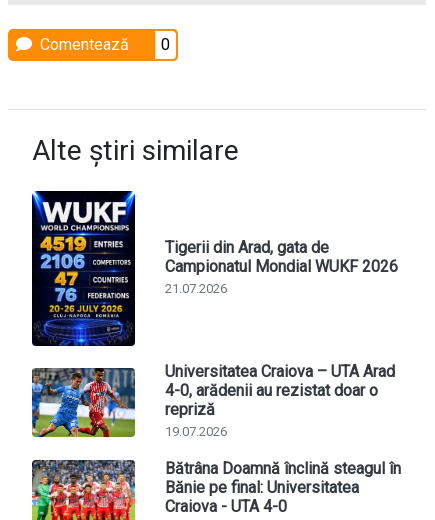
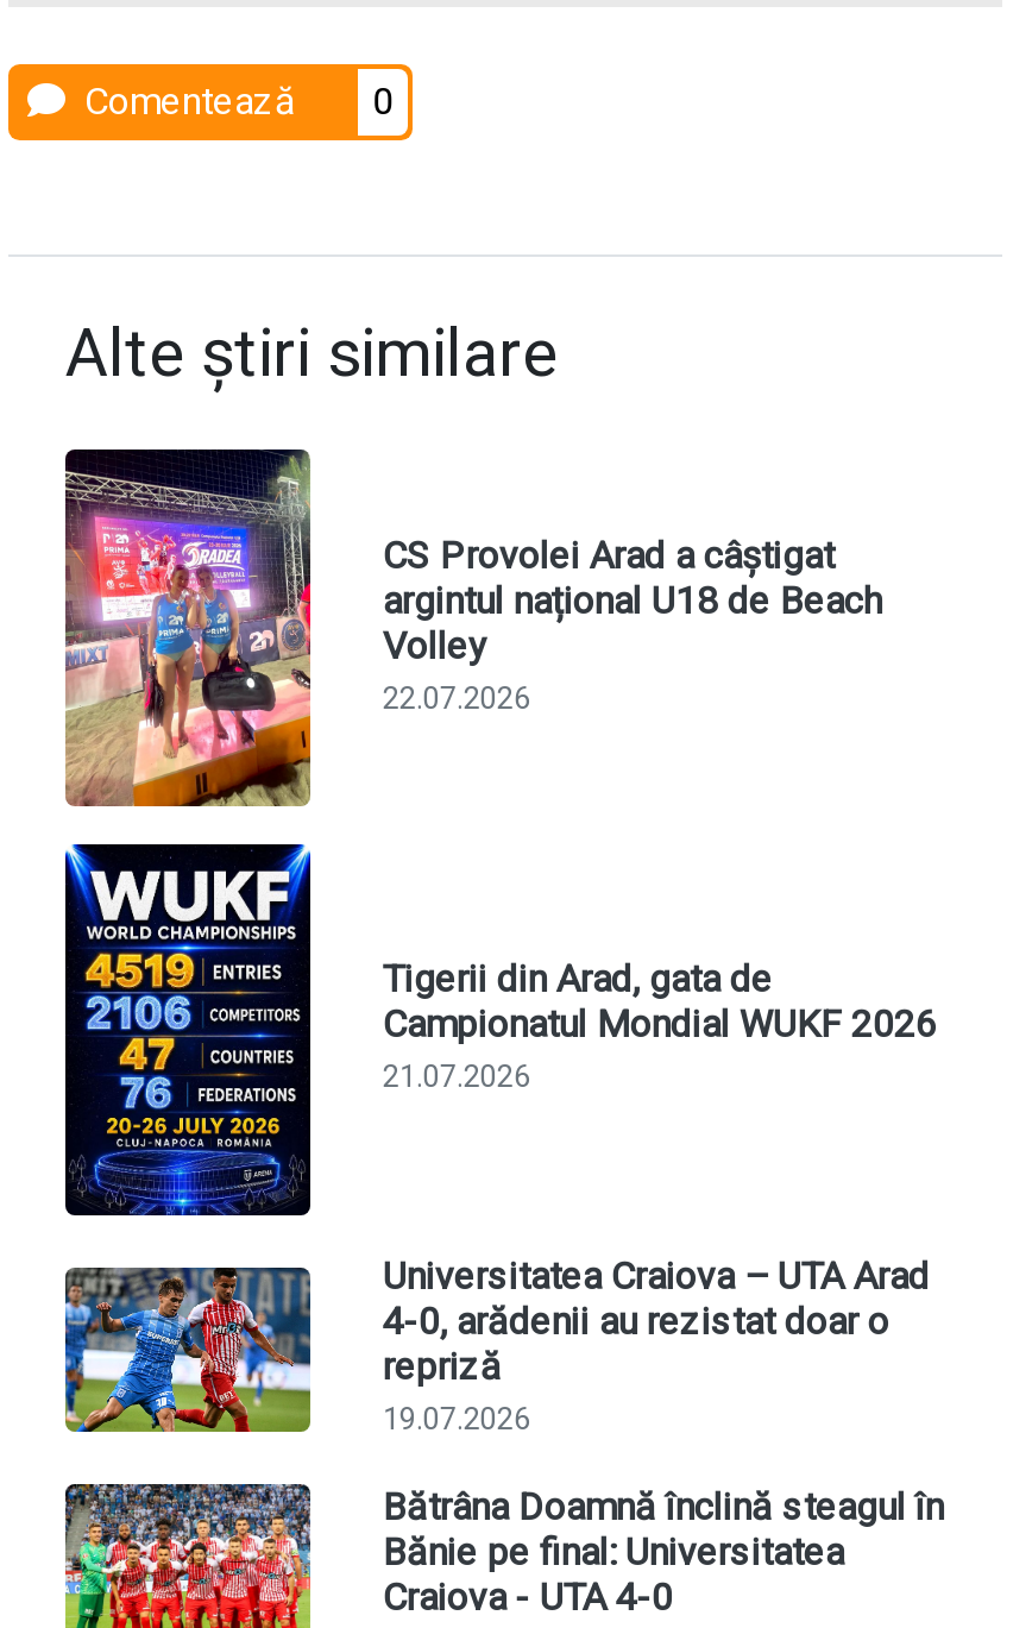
+ [image]
+ CS Provolei Arad a câștigat
+ argintul național U18 de Beach
+ Volley
+ 22.07.2026
